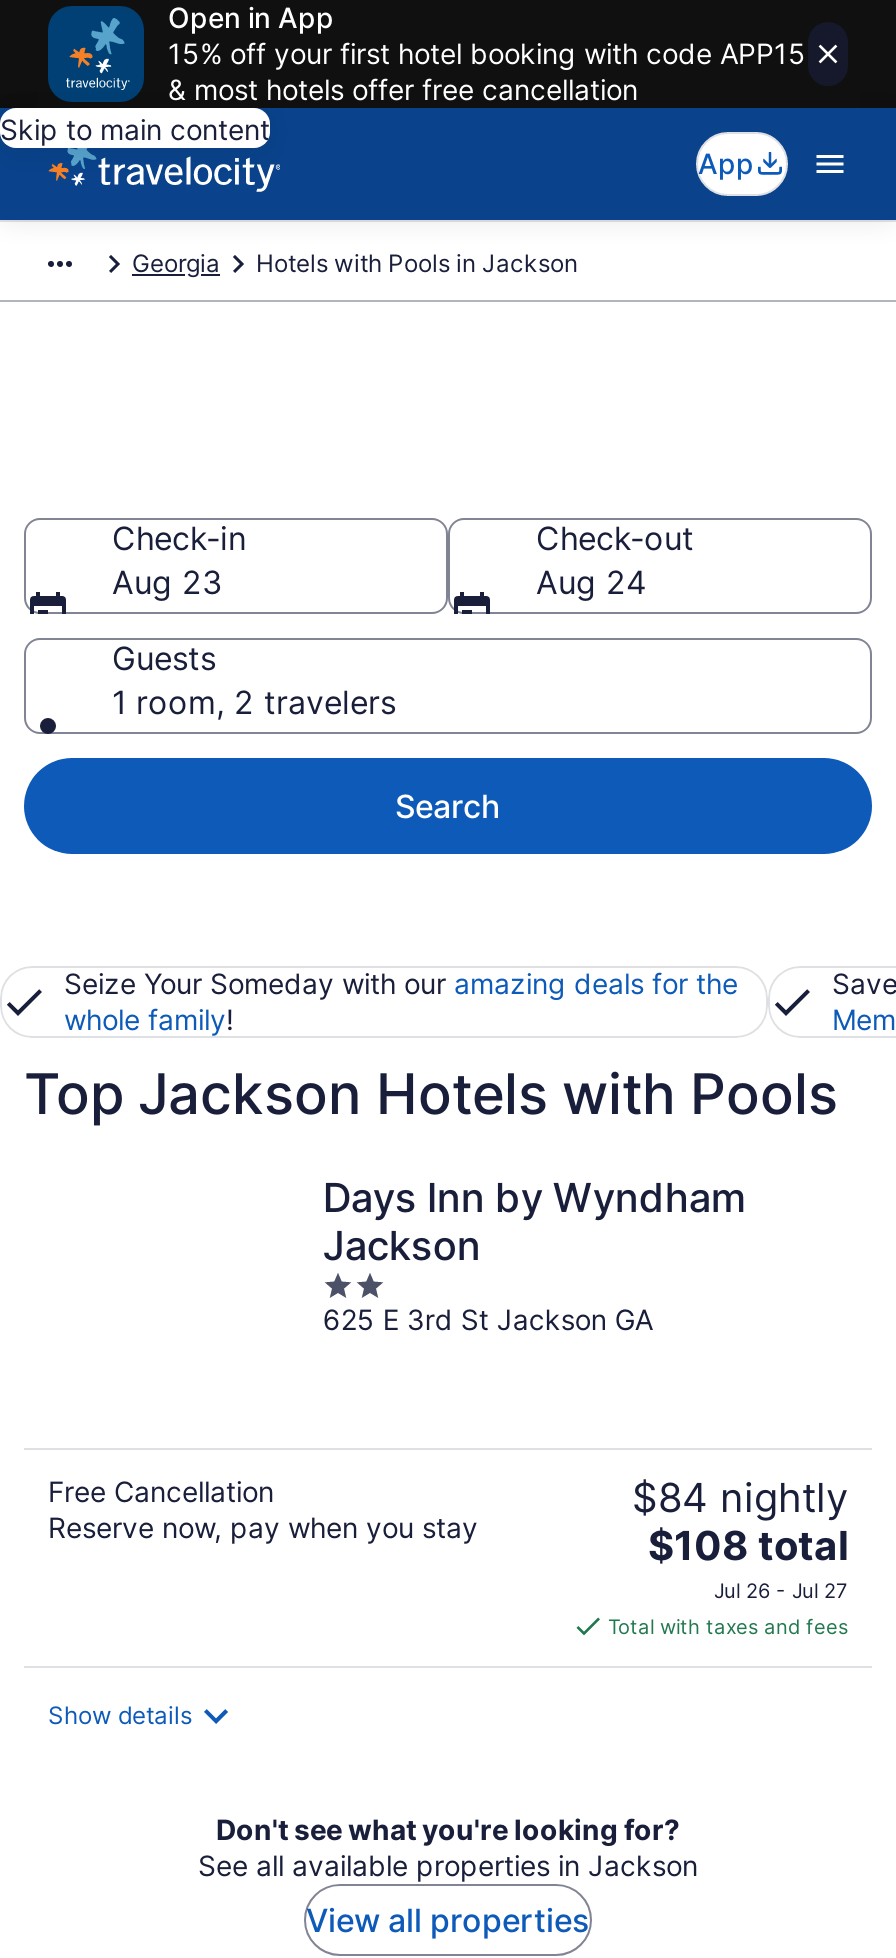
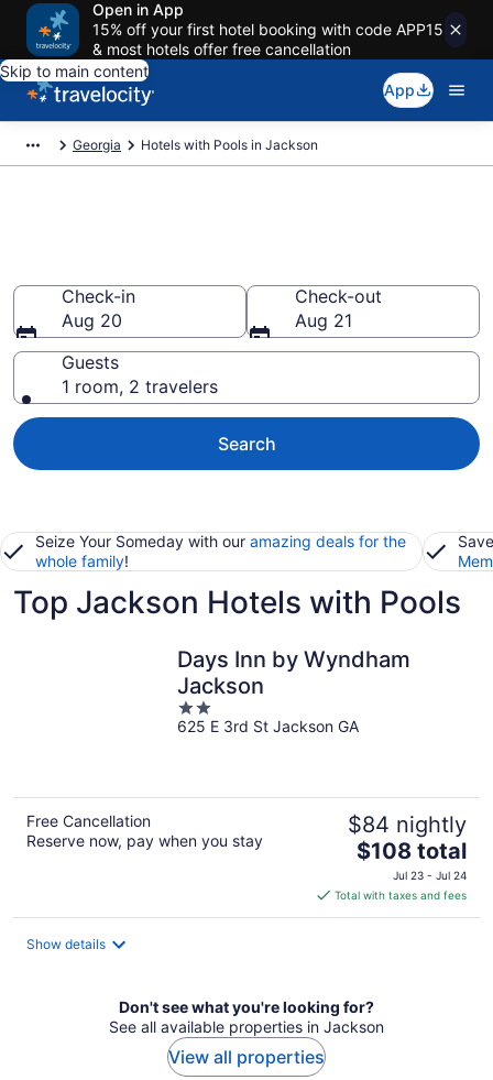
- Aug 23
+ Aug 20

- Aug 24
+ Aug 21

- Jul 26 - Jul 27
+ Jul 23 - Jul 24
